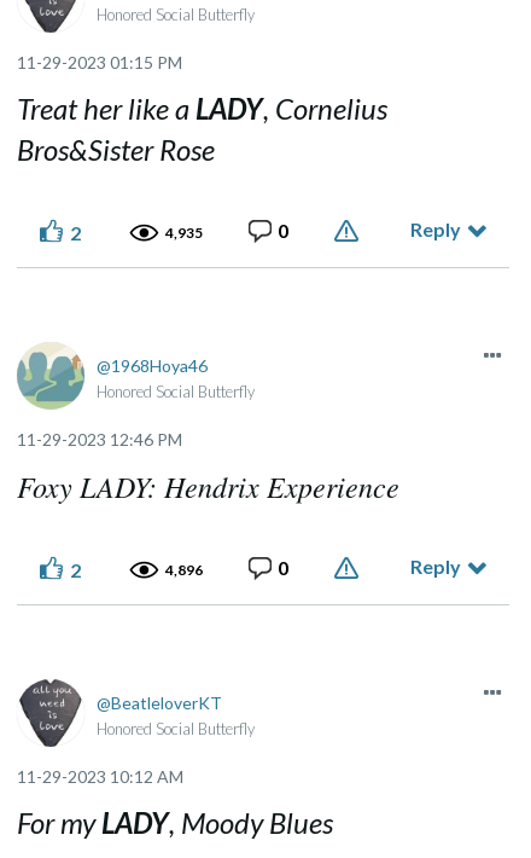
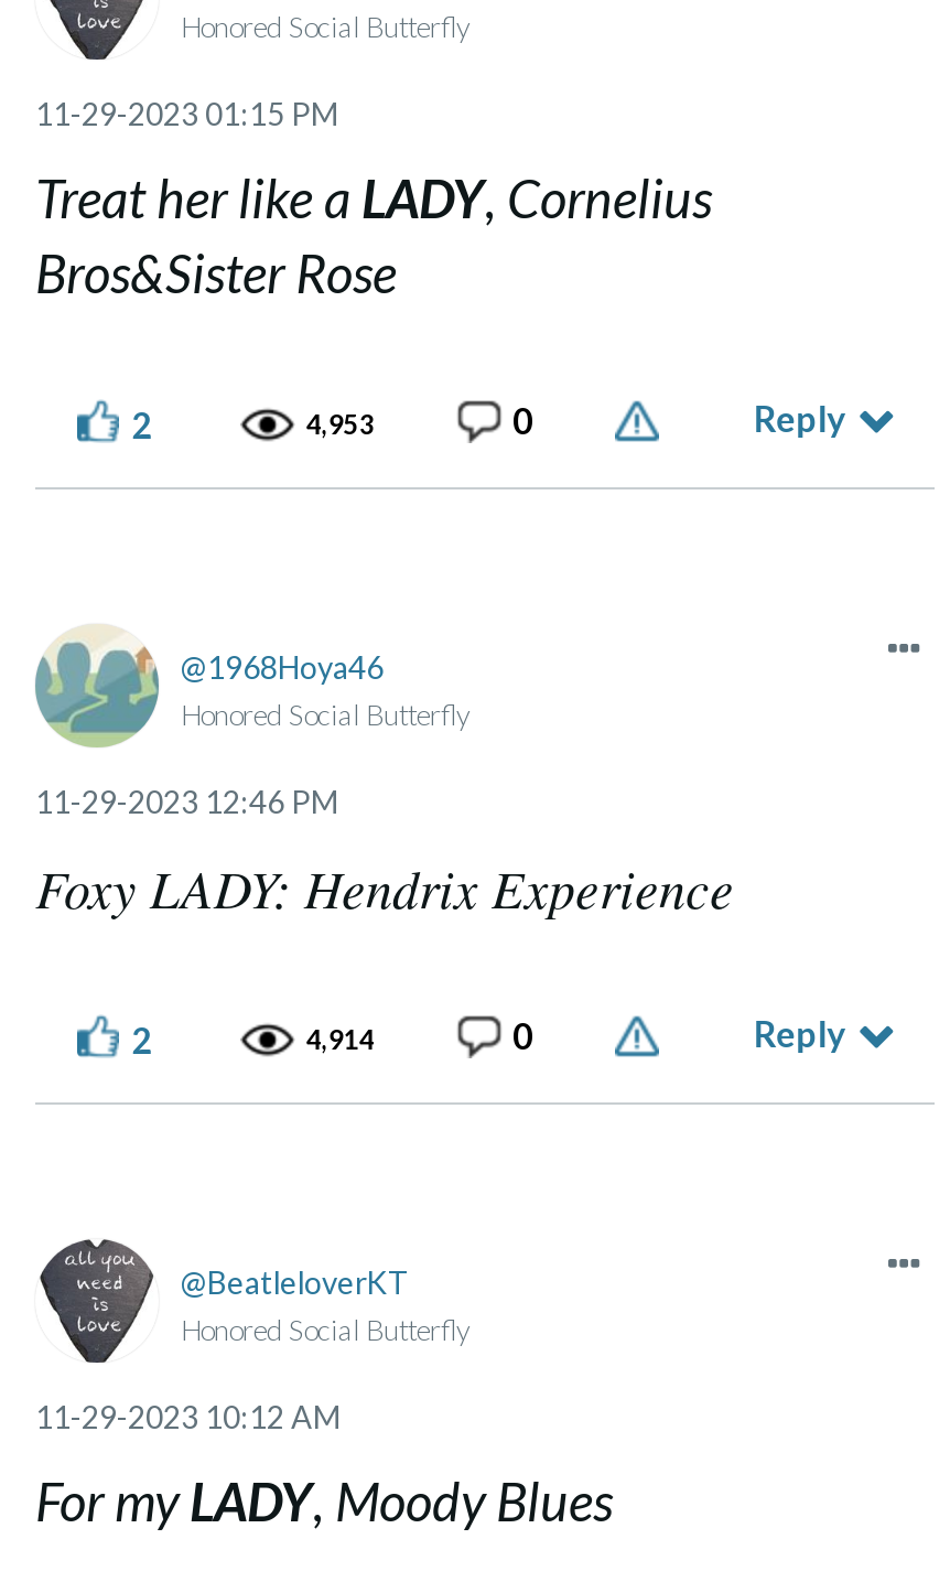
- 4,935
+ 4,953

- 4,896
+ 4,914
